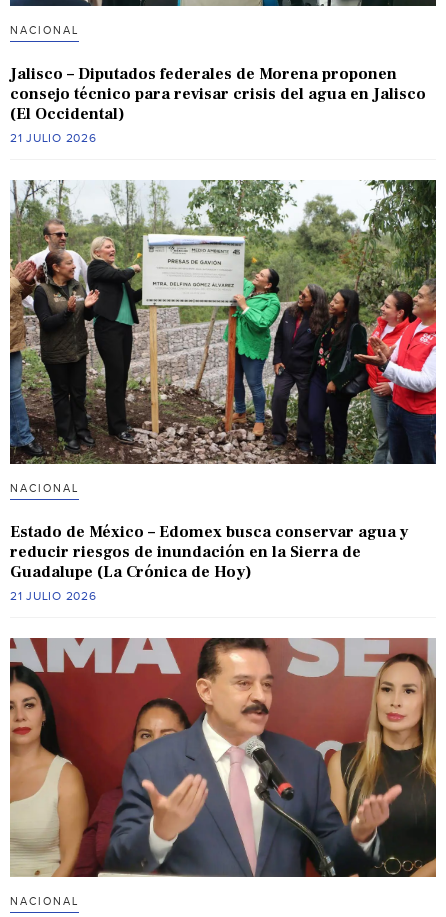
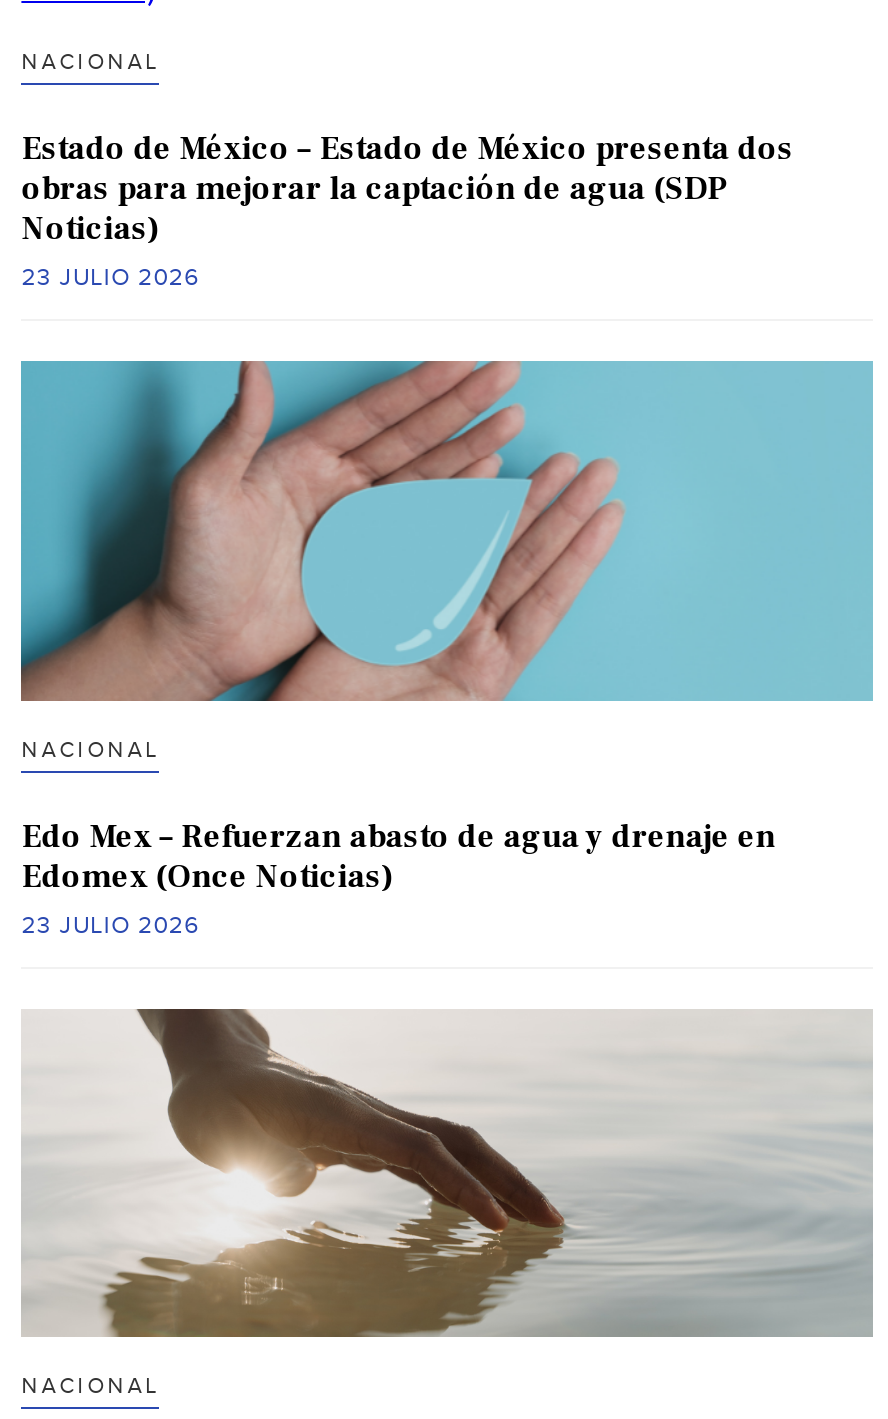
- Jalisco – Diputados federales de Morena proponen
- consejo técnico para revisar crisis del agua en Jalisco
- (El Occidental)
- 21 JULIO 2026
+ Estado de México – Estado de México presenta dos
+ obras para mejorar la captación de agua (SDP
+ Noticias)
+ 23 JULIO 2026

- [image]
+ [image]

- Estado de México – Edomex busca conservar agua y
- reducir riesgos de inundación en la Sierra de
- Guadalupe (La Crónica de Hoy)
- 21 JULIO 2026
+ Edo Mex – Refuerzan abasto de agua y drenaje en
+ Edomex (Once Noticias)
+ 23 JULIO 2026

- [image]
+ [image]
